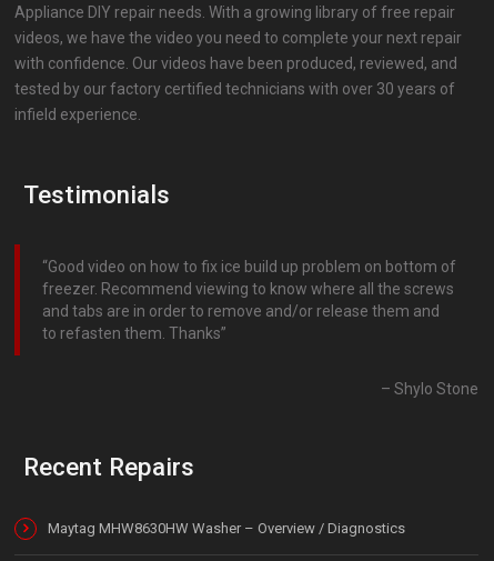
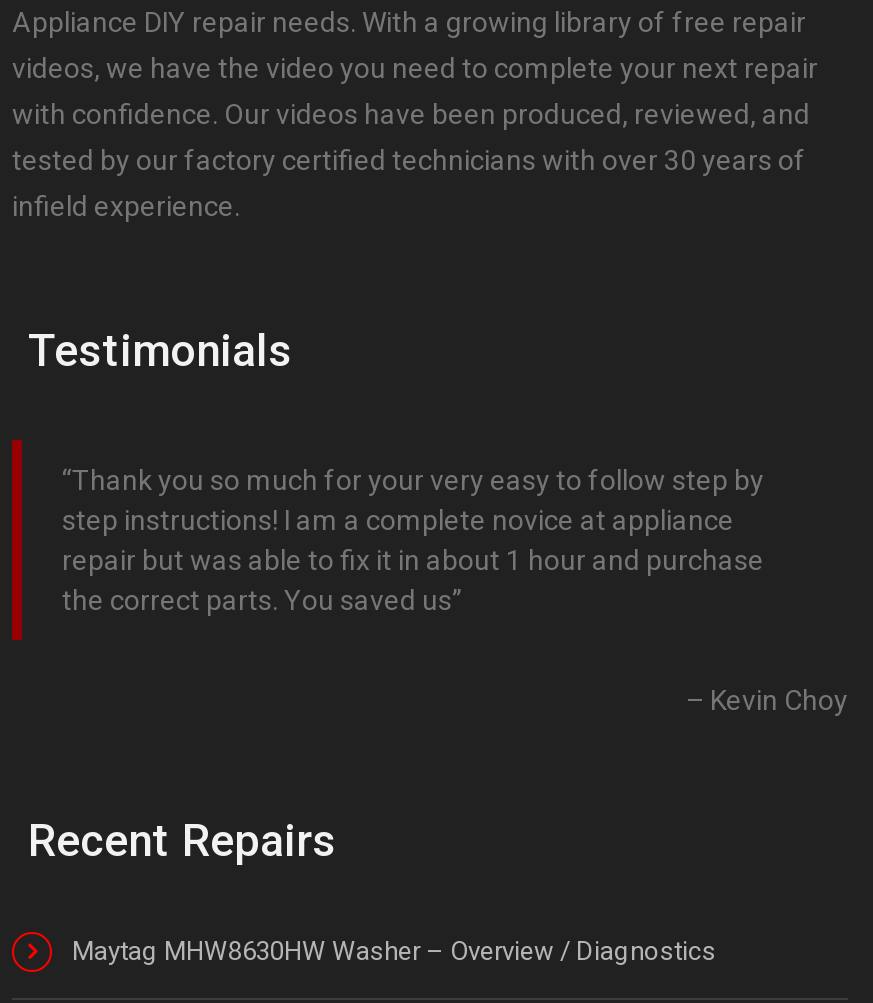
- Good video on how to fix ice build up problem on bottom of
- freezer. Recommend viewing to know where all the screws
- and tabs are in order to remove and/or release them and
- to refasten them. Thanks
+ Thank you so much for your very easy to follow step by
+ step instructions! I am a complete novice at appliance
+ repair but was able to fix it in about 1 hour and purchase
+ the correct parts. You saved us

- Shylo Stone
+ Kevin Choy
